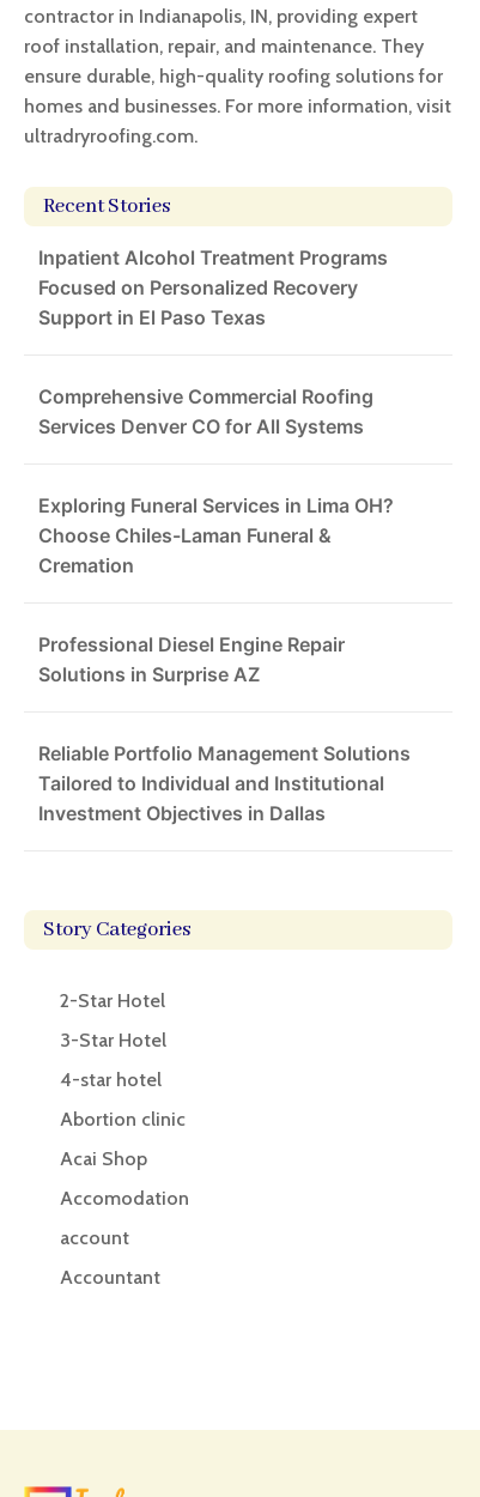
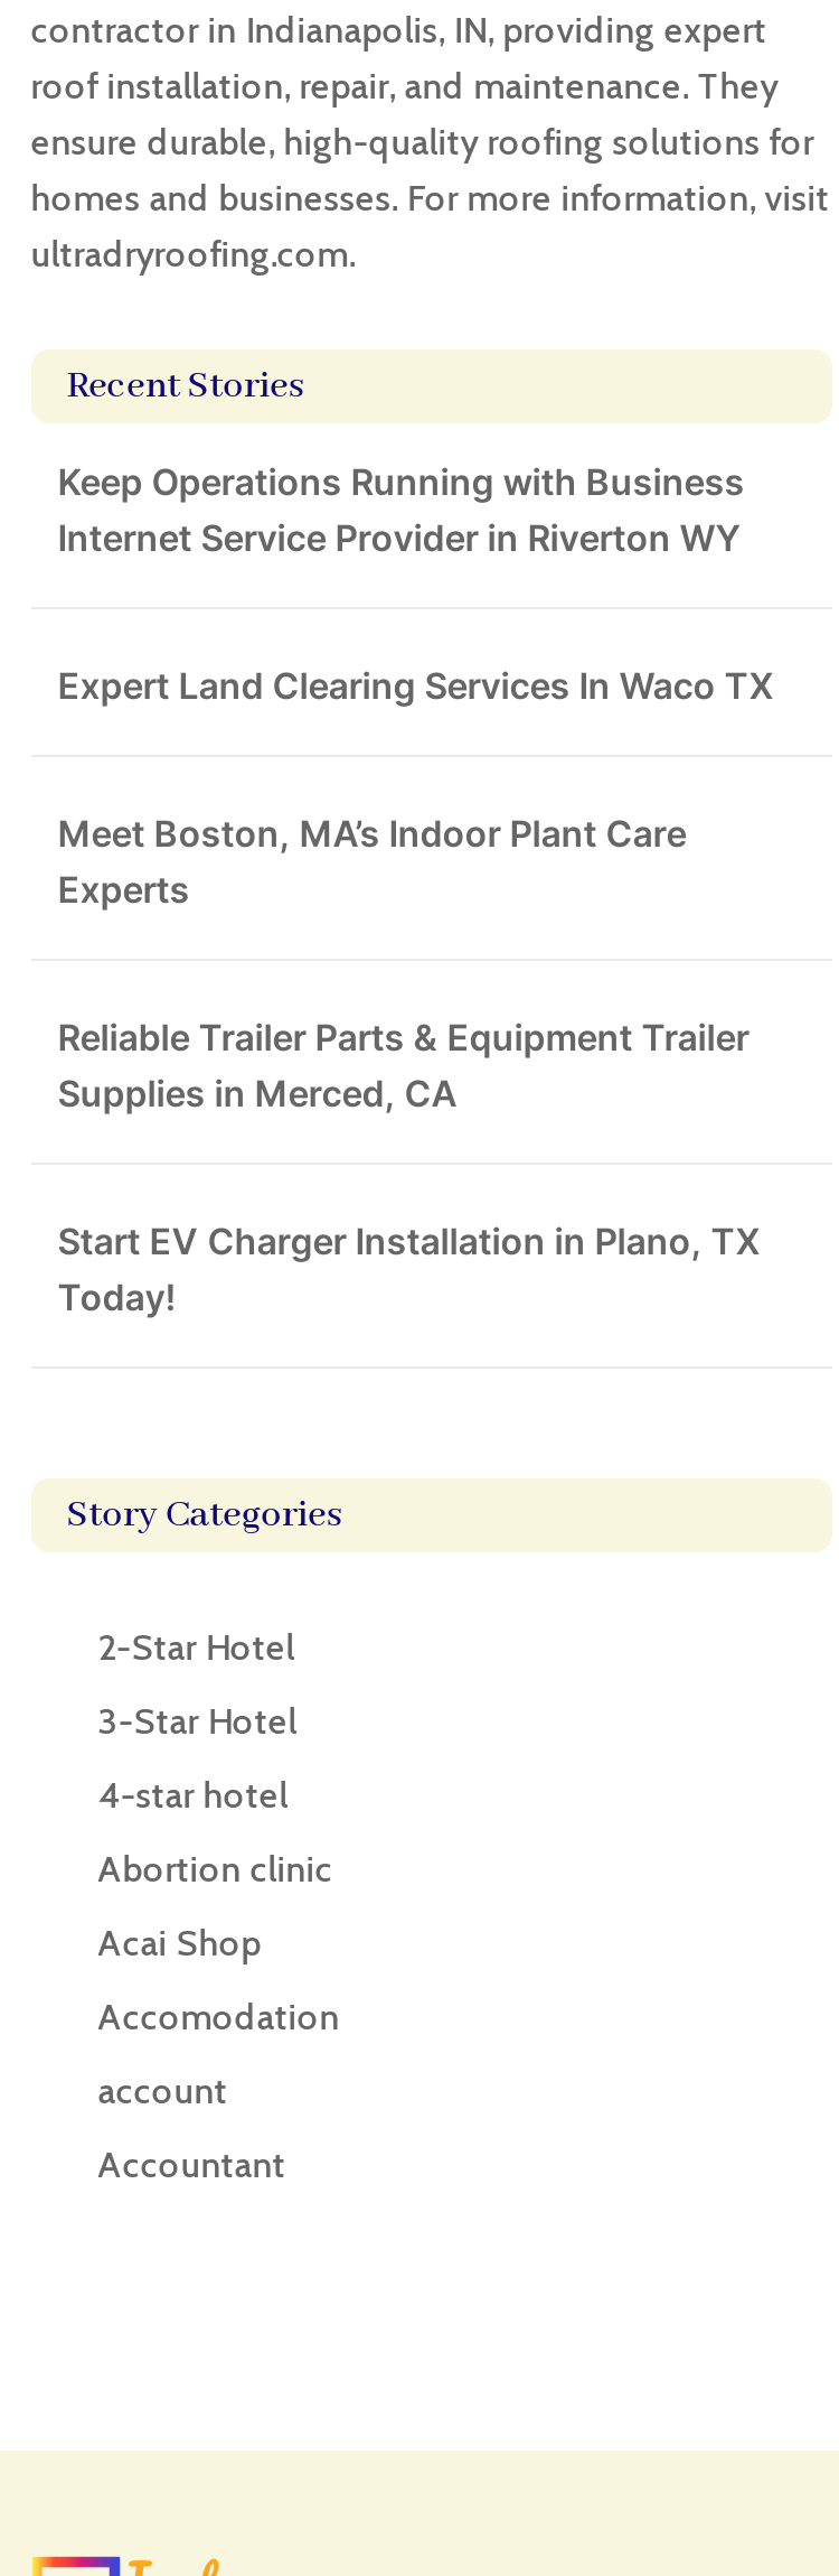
- Inpatient Alcohol Treatment Programs
- Focused on Personalized Recovery
- Support in El Paso Texas
+ Keep Operations Running with Business
+ Internet Service Provider in Riverton WY

- Comprehensive Commercial Roofing
- Services Denver CO for All Systems
+ Expert Land Clearing Services In Waco TX

- Exploring Funeral Services in Lima OH?
- Choose Chiles-Laman Funeral &
- Cremation
+ Meet Boston, MA’s Indoor Plant Care
+ Experts

- Professional Diesel Engine Repair
- Solutions in Surprise AZ
+ Reliable Trailer Parts & Equipment Trailer
+ Supplies in Merced, CA

- Reliable Portfolio Management Solutions
- Tailored to Individual and Institutional
- Investment Objectives in Dallas
+ Start EV Charger Installation in Plano, TX
+ Today!
